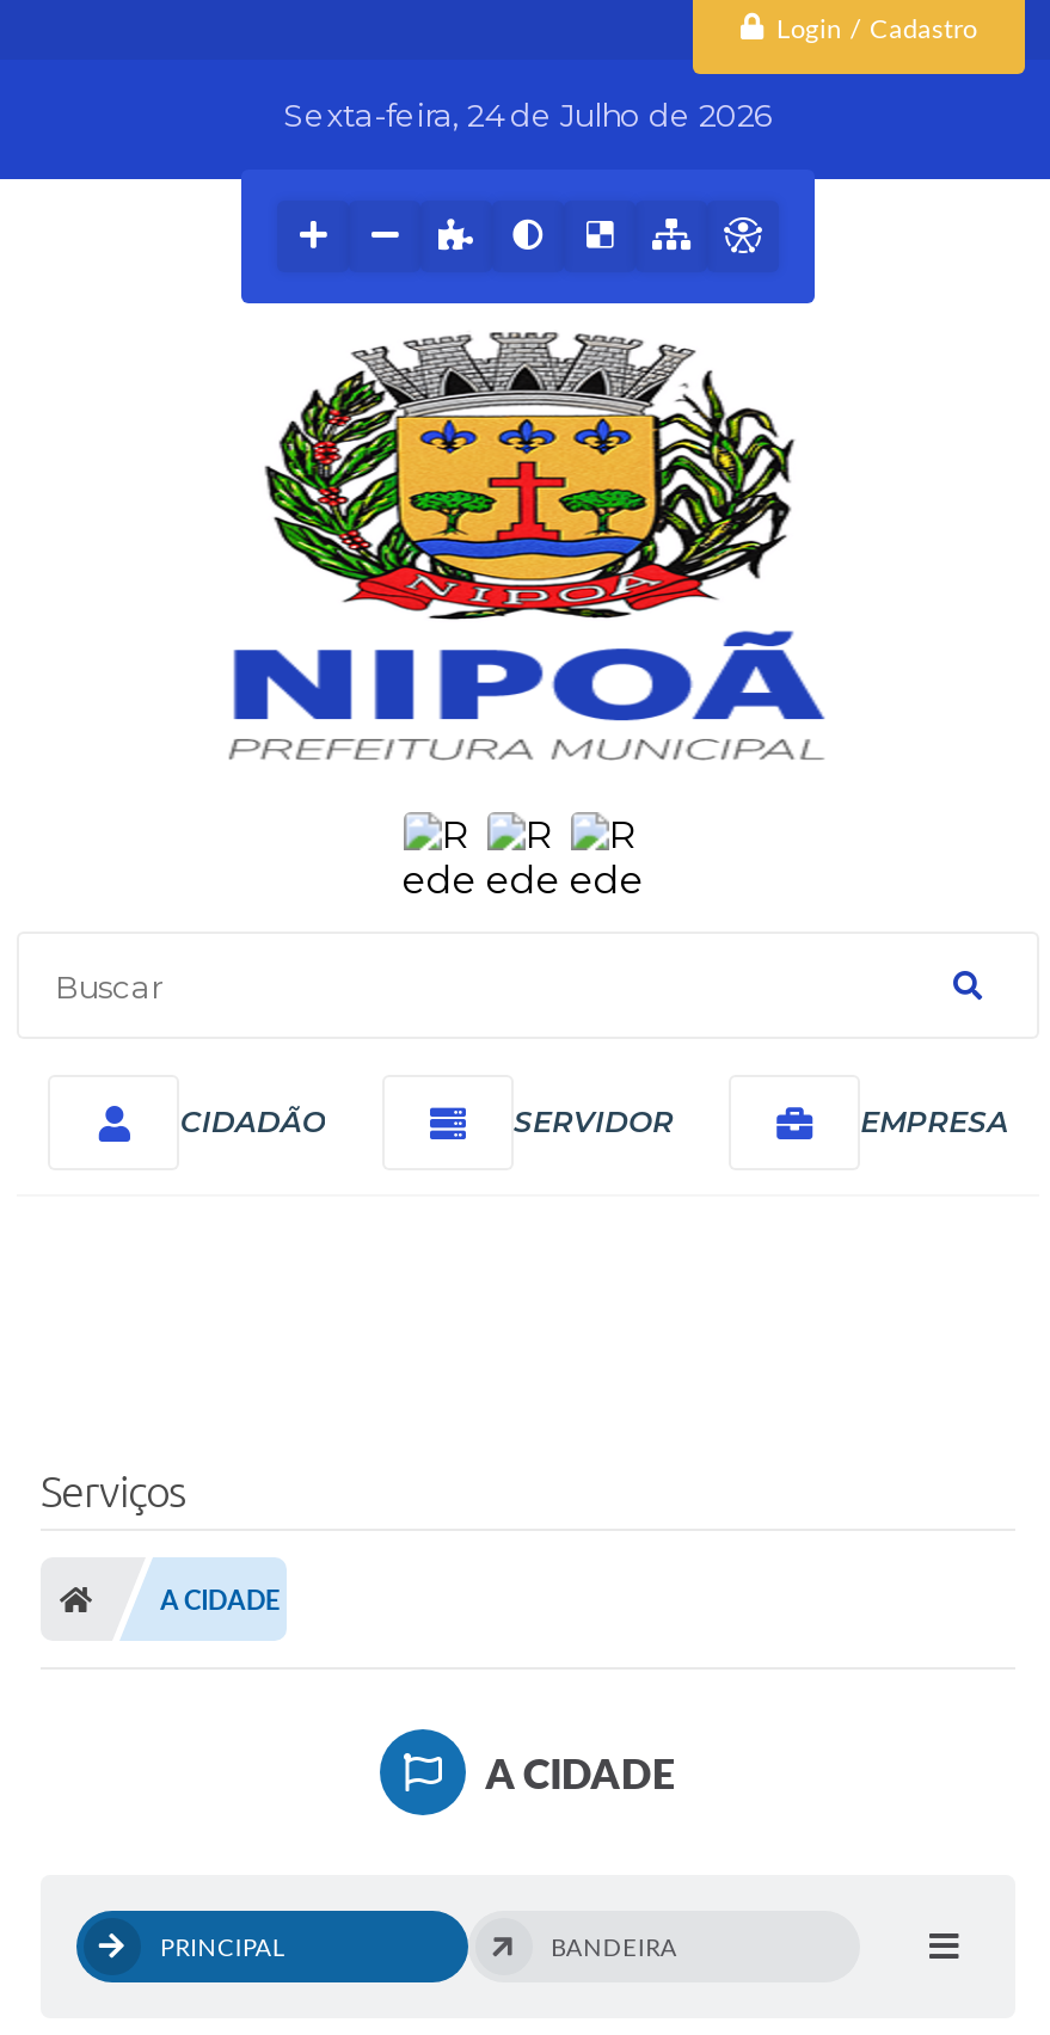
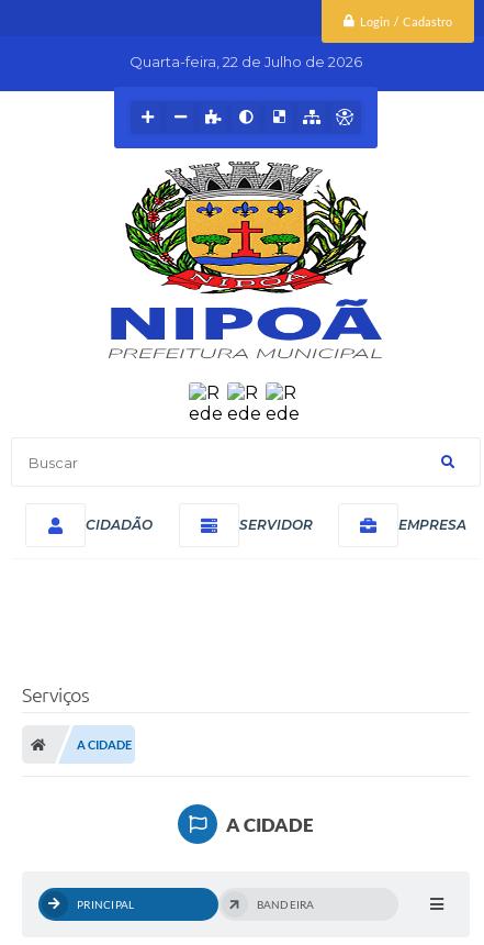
- Sexta-feira 24 de Julho de 2026
+ Quarta-feira 22 de Julho de 2026
